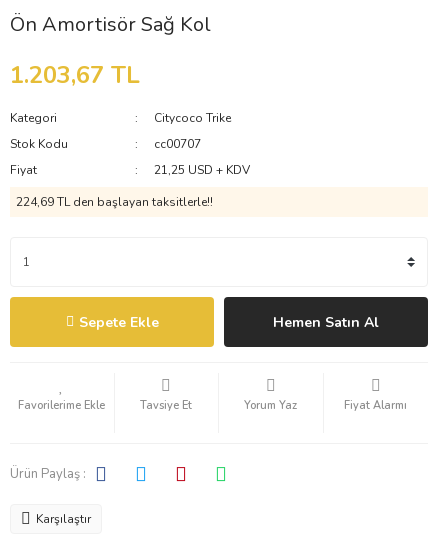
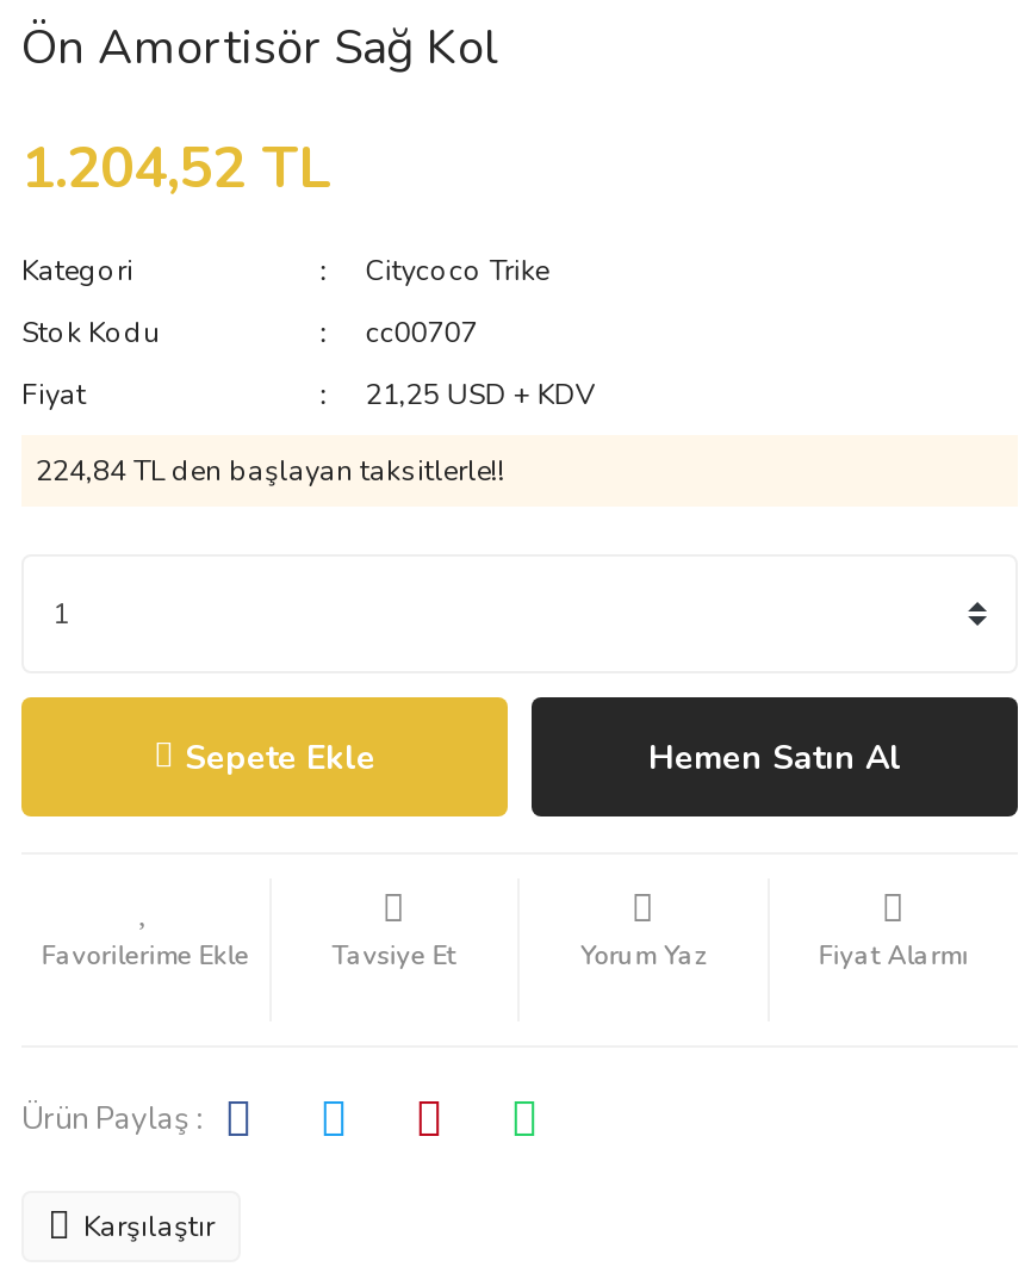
- 1.203,67 TL
+ 1.204,52 TL

- 224,69 TL den başlayan taksitlerle!!
+ 224,84 TL den başlayan taksitlerle!!
